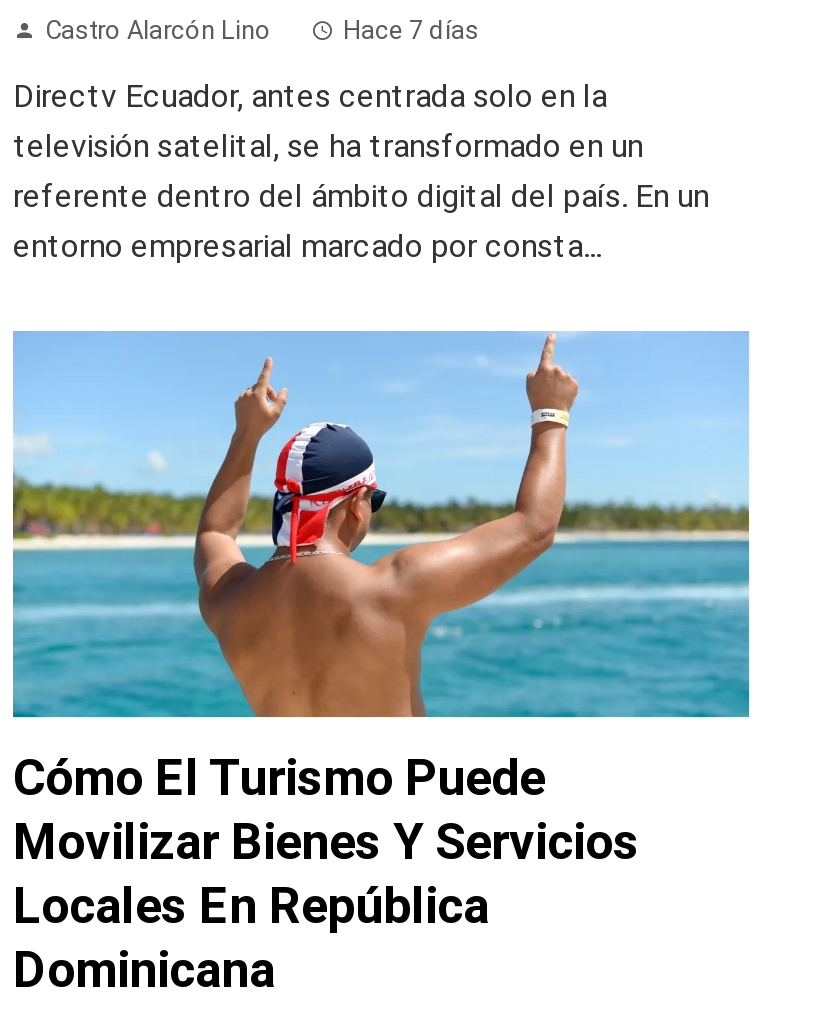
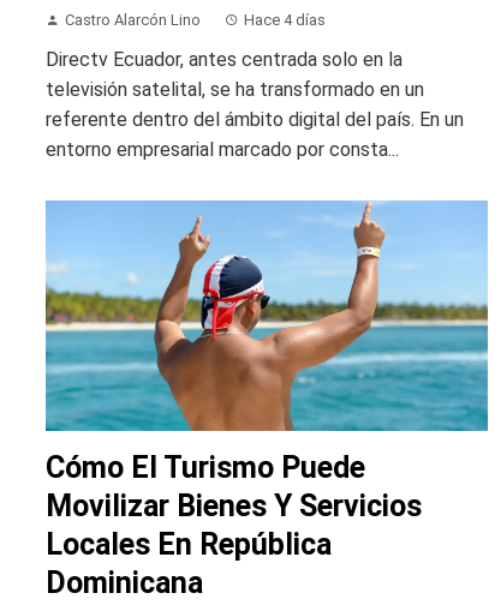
- Hace 7 días
+ Hace 4 días
